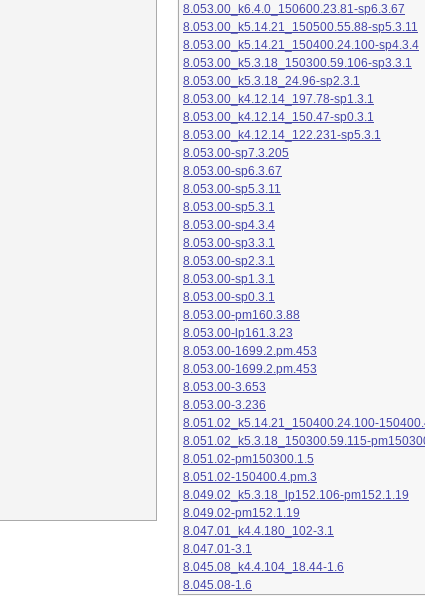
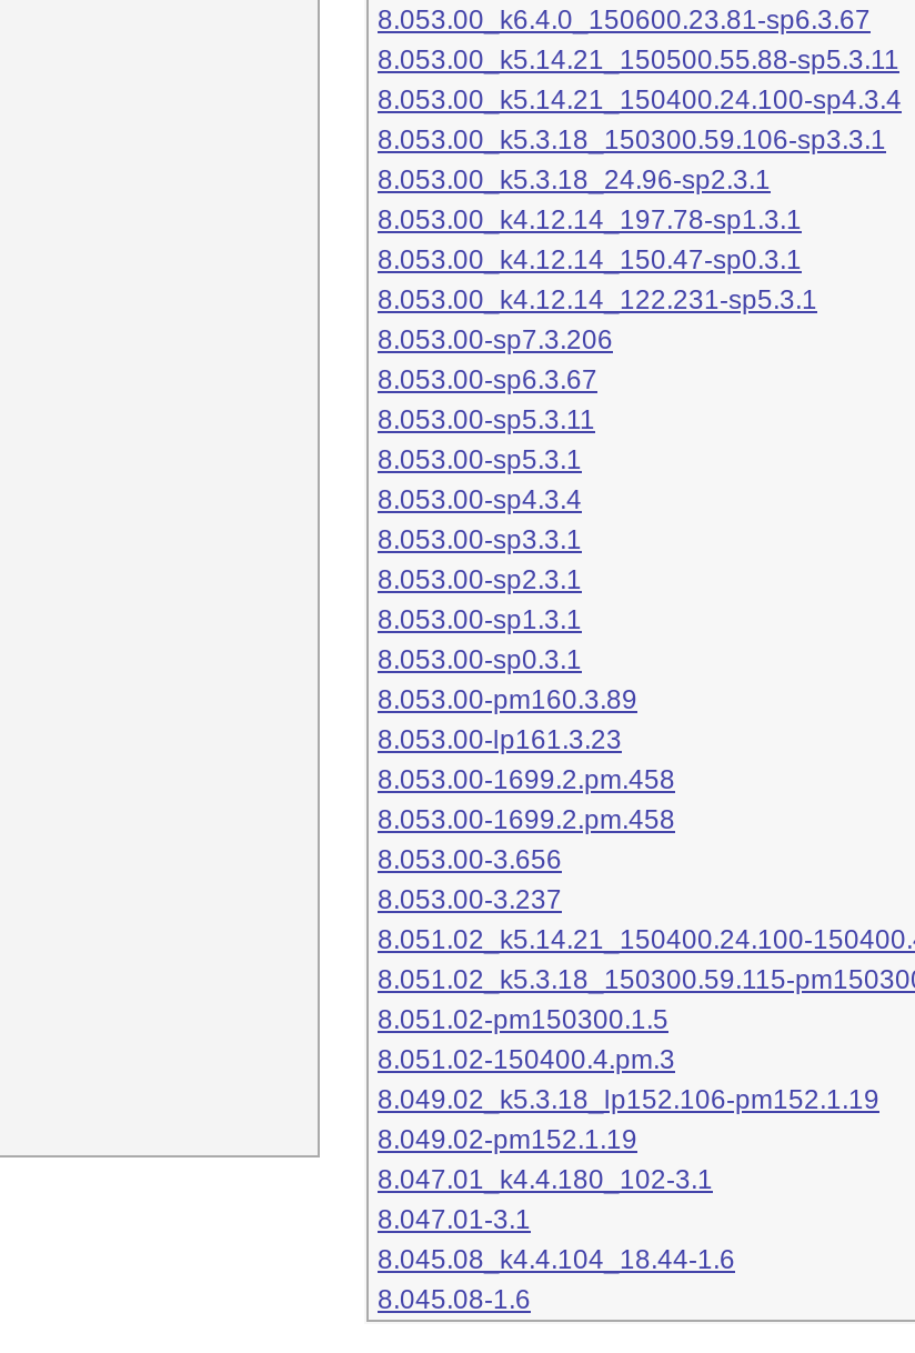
- 8.053.00-sp7.3.205
+ 8.053.00-sp7.3.206

- 8.053.00-pm160.3.88
+ 8.053.00-pm160.3.89

- 8.053.00-1699.2.pm.453
- 8.053.00-1699.2.pm.453
- 8.053.00-3.653
- 8.053.00-3.236
+ 8.053.00-1699.2.pm.458
+ 8.053.00-1699.2.pm.458
+ 8.053.00-3.656
+ 8.053.00-3.237
